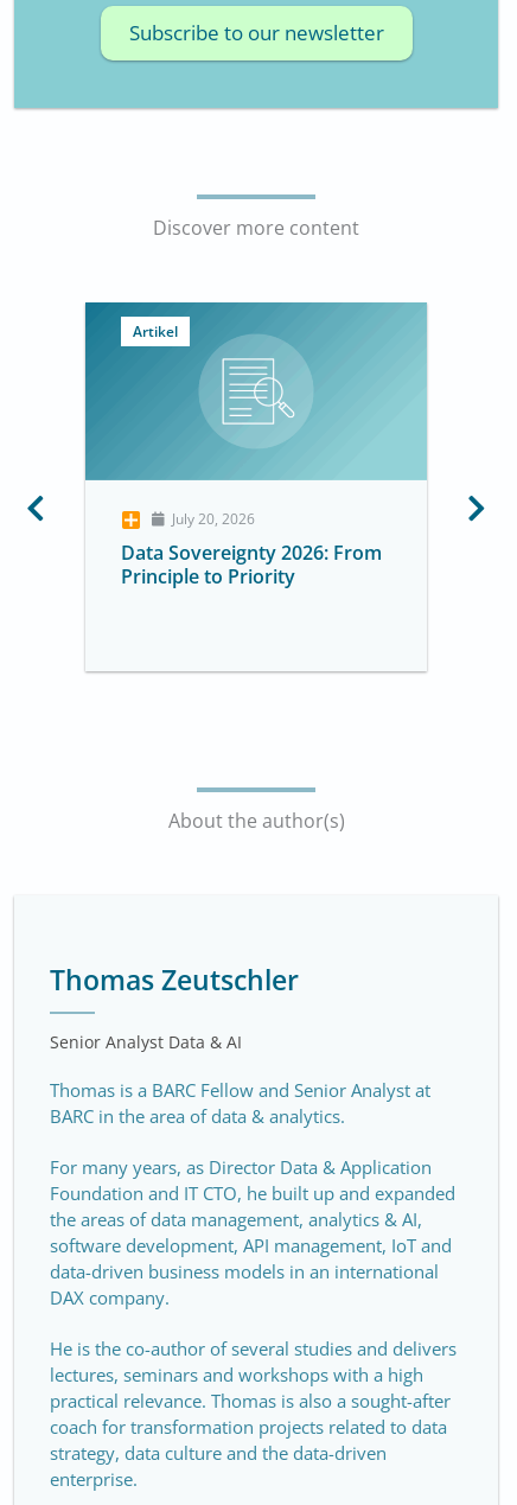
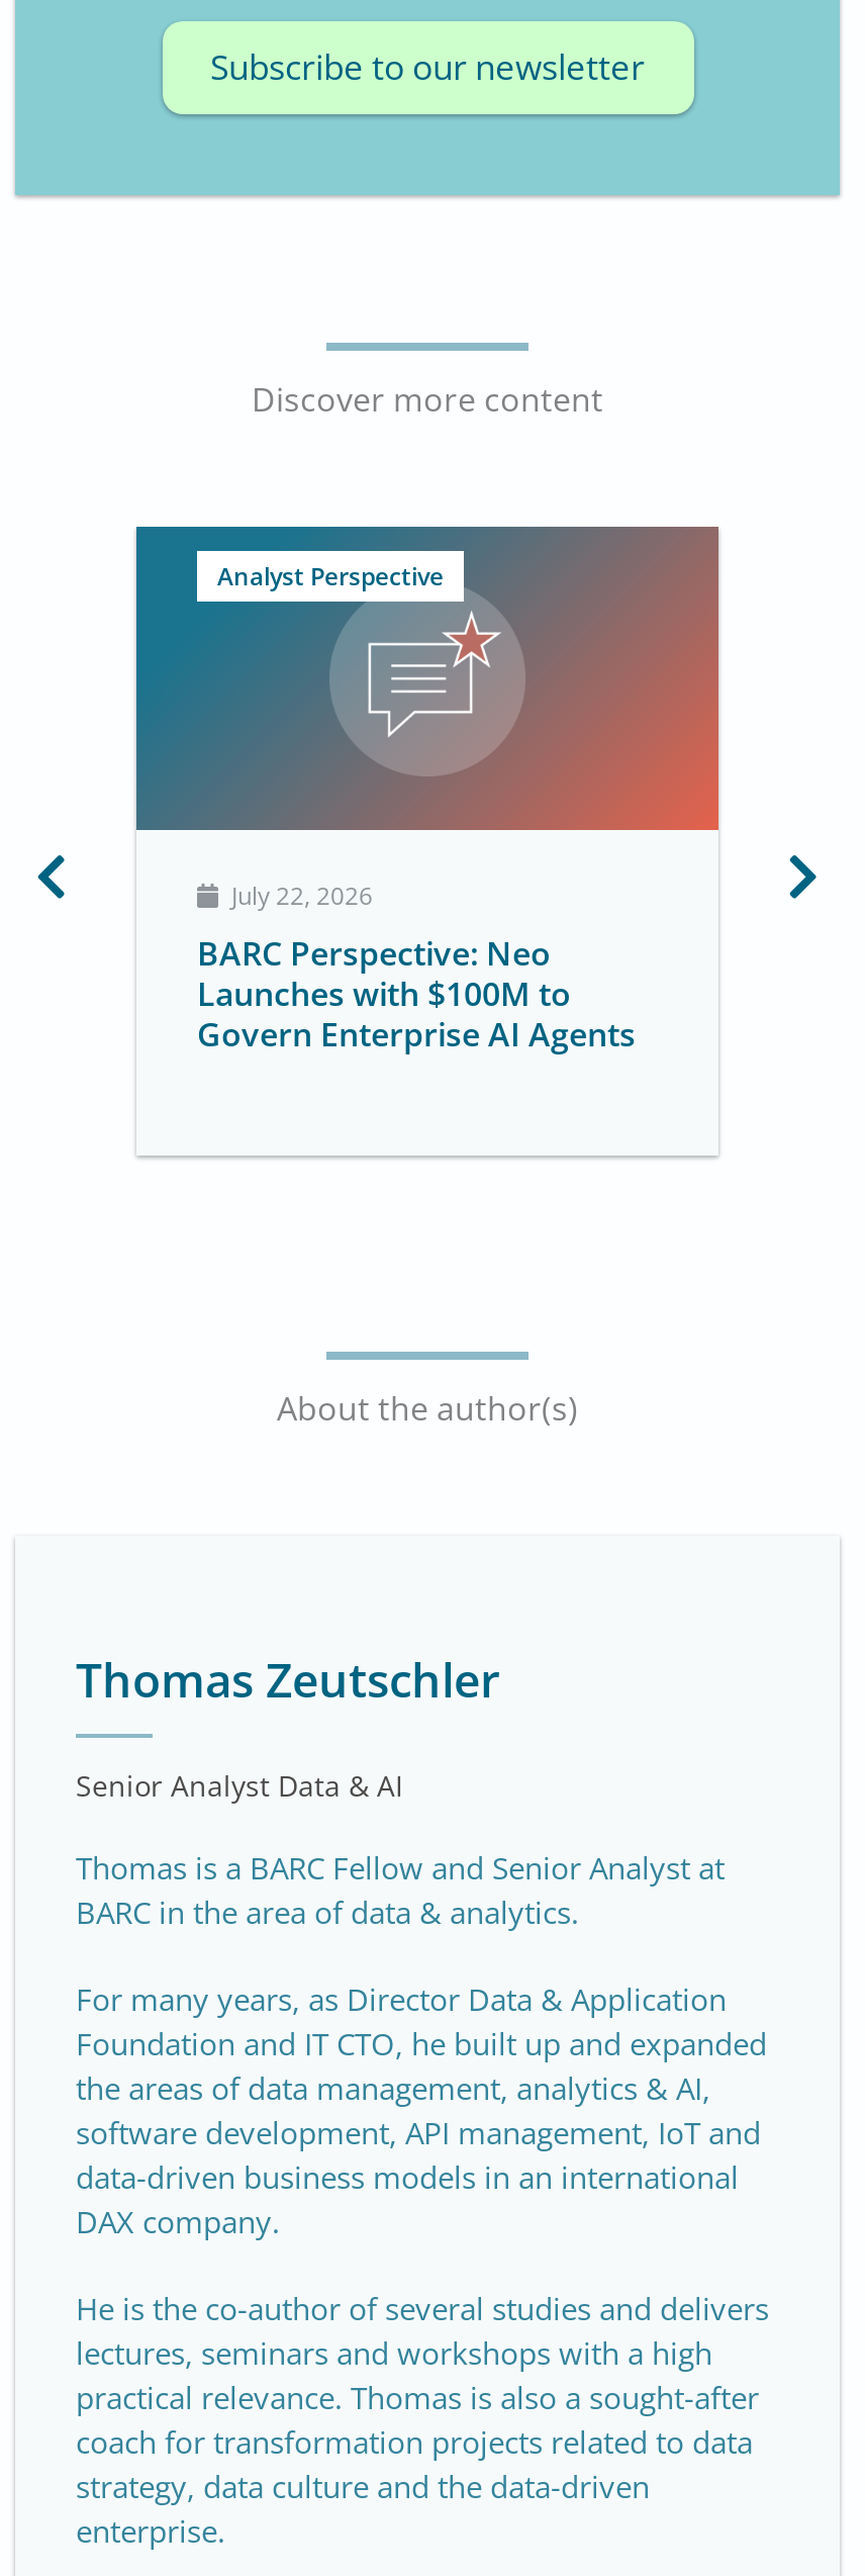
- [image]
- Artikel
+ [image]
+ Analyst Perspective

- July 20, 2026
- Data Sovereignty 2026: From
- Principle to Priority
+ July 22, 2026
+ BARC Perspective: Neo
+ Launches with $100M to
+ Govern Enterprise AI Agents
